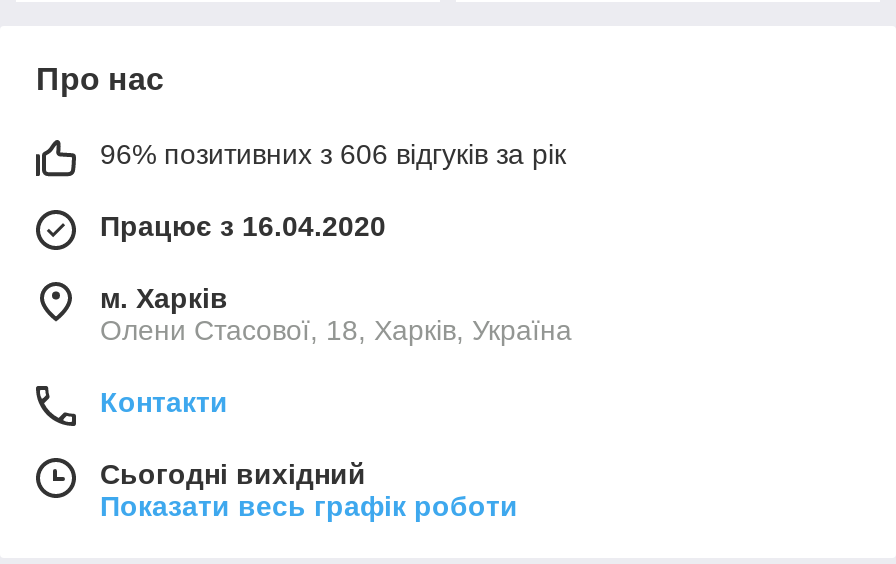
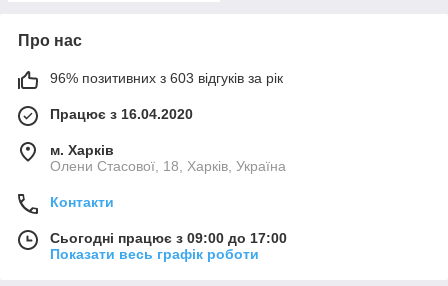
- 96% позитивних з 606 відгуків за рік
+ 96% позитивних з 603 відгуків за рік

- Сьогодні вихідний
+ Сьогодні працює з 09:00 до 17:00
